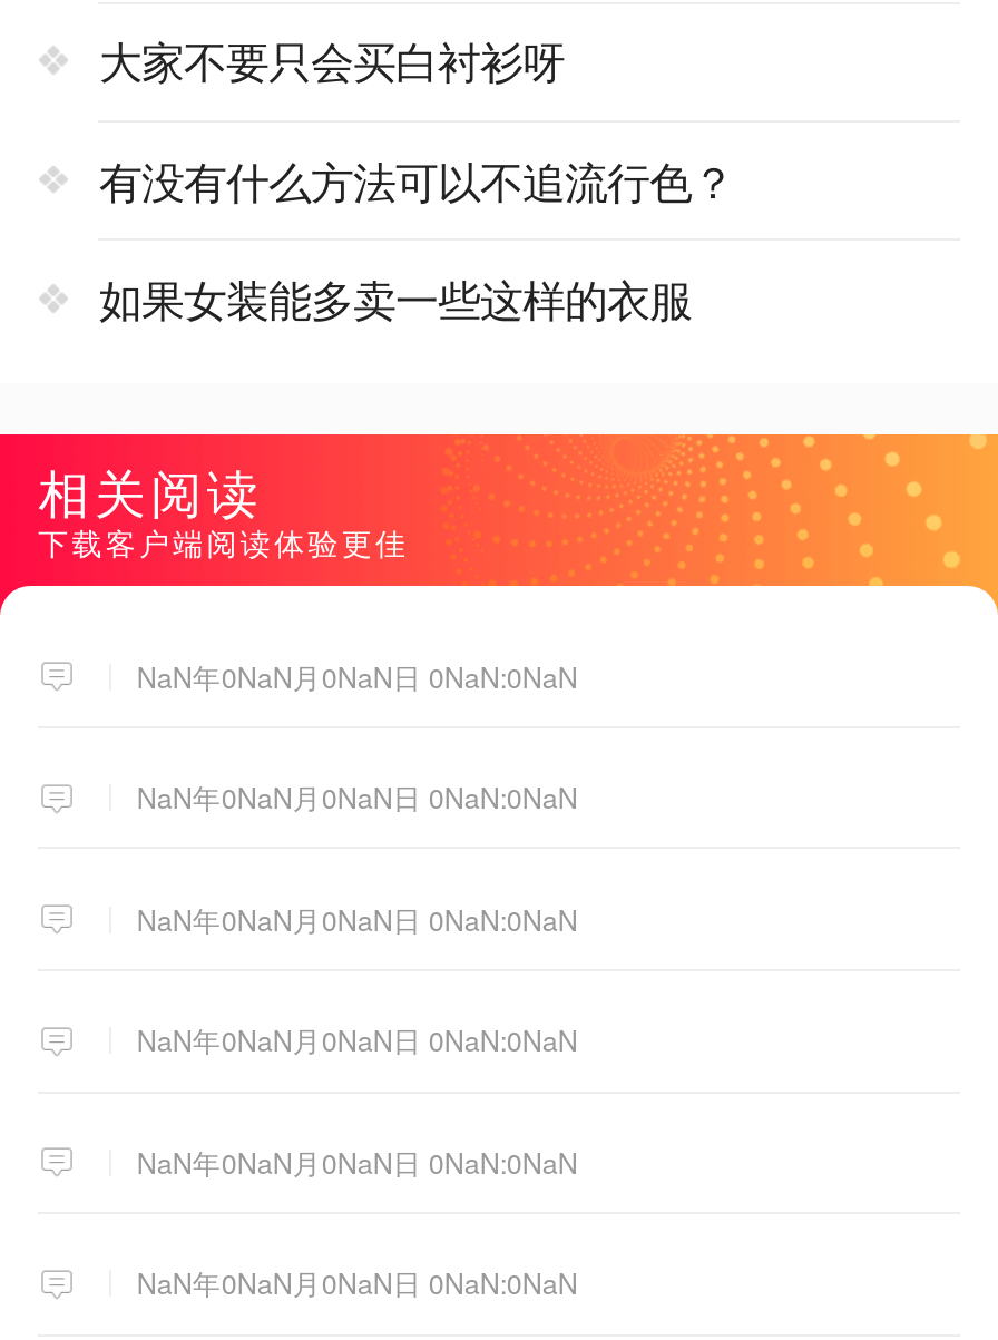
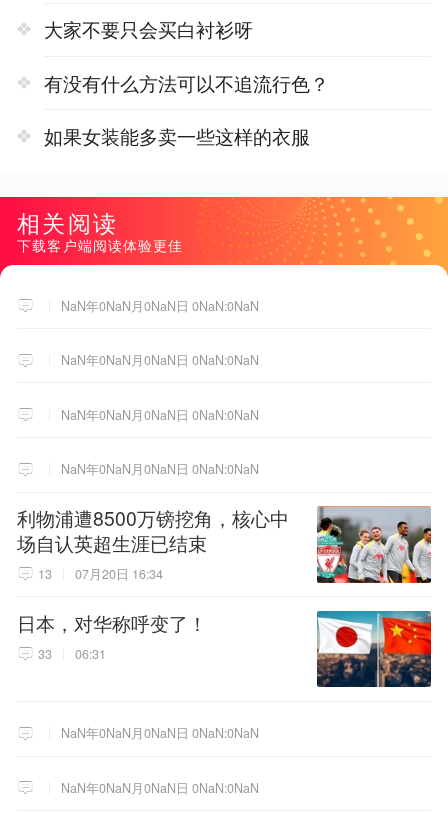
+ [image]
+ 利物浦遭8500万镑挖角，核心中
+ 场自认英超生涯已结束
+ 13
+ 07月20日 16:34
+ 日本，对华称呼变了！
+ 33
+ 06:31

+ [image]
